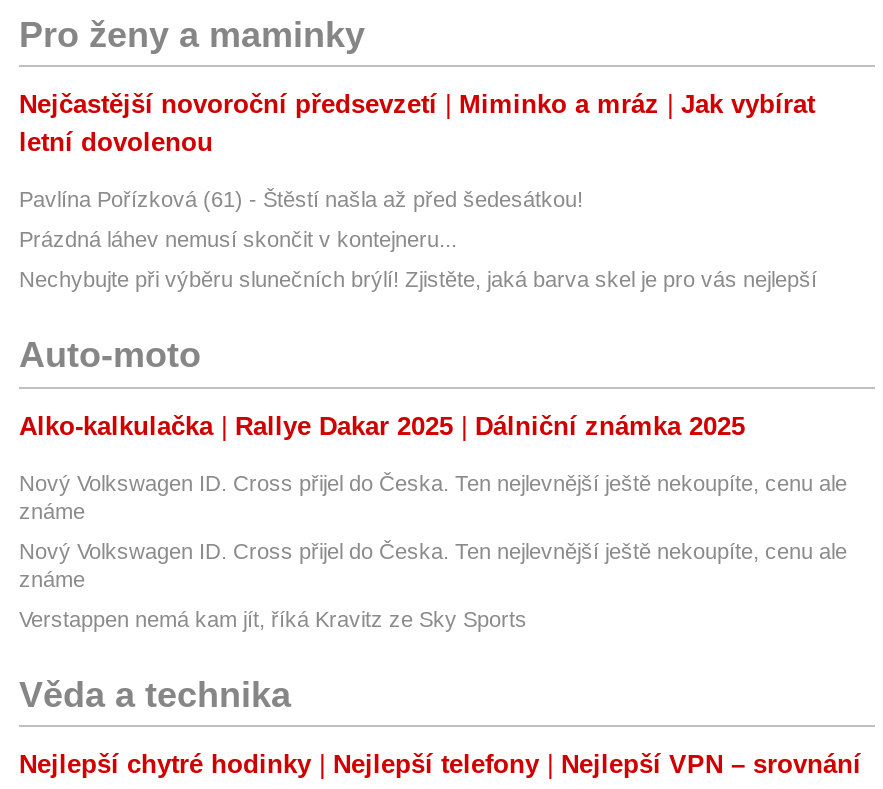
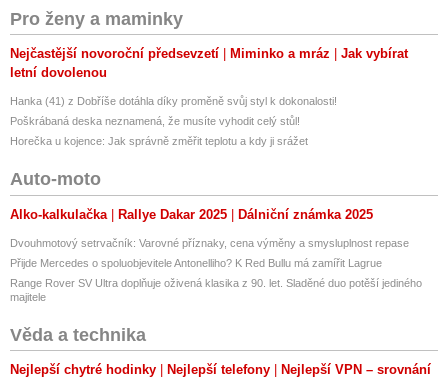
- Pavlína Pořízková (61) - Štěstí našla až před šedesátkou!
+ Hanka (41) z Dobříše dotáhla díky proměně svůj styl k dokonalosti!

- Prázdná láhev nemusí skončit v kontejneru...
+ Poškrábaná deska neznamená, že musíte vyhodit celý stůl!

- Nechybujte při výběru slunečních brýlí! Zjistěte, jaká barva skel je pro vás nejlepší
+ Horečka u kojence: Jak správně změřit teplotu a kdy ji srážet

- Nový Volkswagen ID. Cross přijel do Česka. Ten nejlevnější ještě nekoupíte, cenu ale
- známe
+ Dvouhmotový setrvačník: Varovné příznaky, cena výměny a smysluplnost repase

- Nový Volkswagen ID. Cross přijel do Česka. Ten nejlevnější ještě nekoupíte, cenu ale
- známe
+ Přijde Mercedes o spoluobjevitele Antonelliho? K Red Bullu má zamířit Lagrue

- Verstappen nemá kam jít, říká Kravitz ze Sky Sports
+ Range Rover SV Ultra doplňuje oživená klasika z 90. let. Sladěné duo potěší jediného
+ majitele
